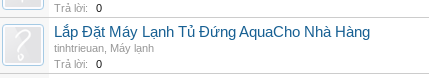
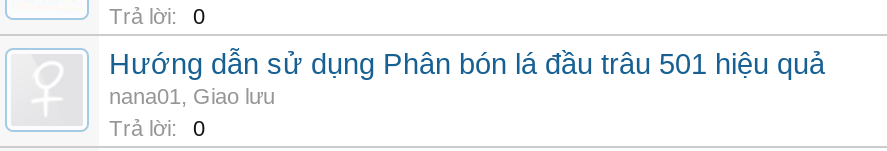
- Lắp Đặt Máy Lạnh Tủ Đứng AquaCho Nhà Hàng
- tinhtrieuan, Máy lạnh
+ Hướng dẫn sử dụng Phân bón lá đầu trâu 501 hiệu quả
+ nana01, Giao lưu
